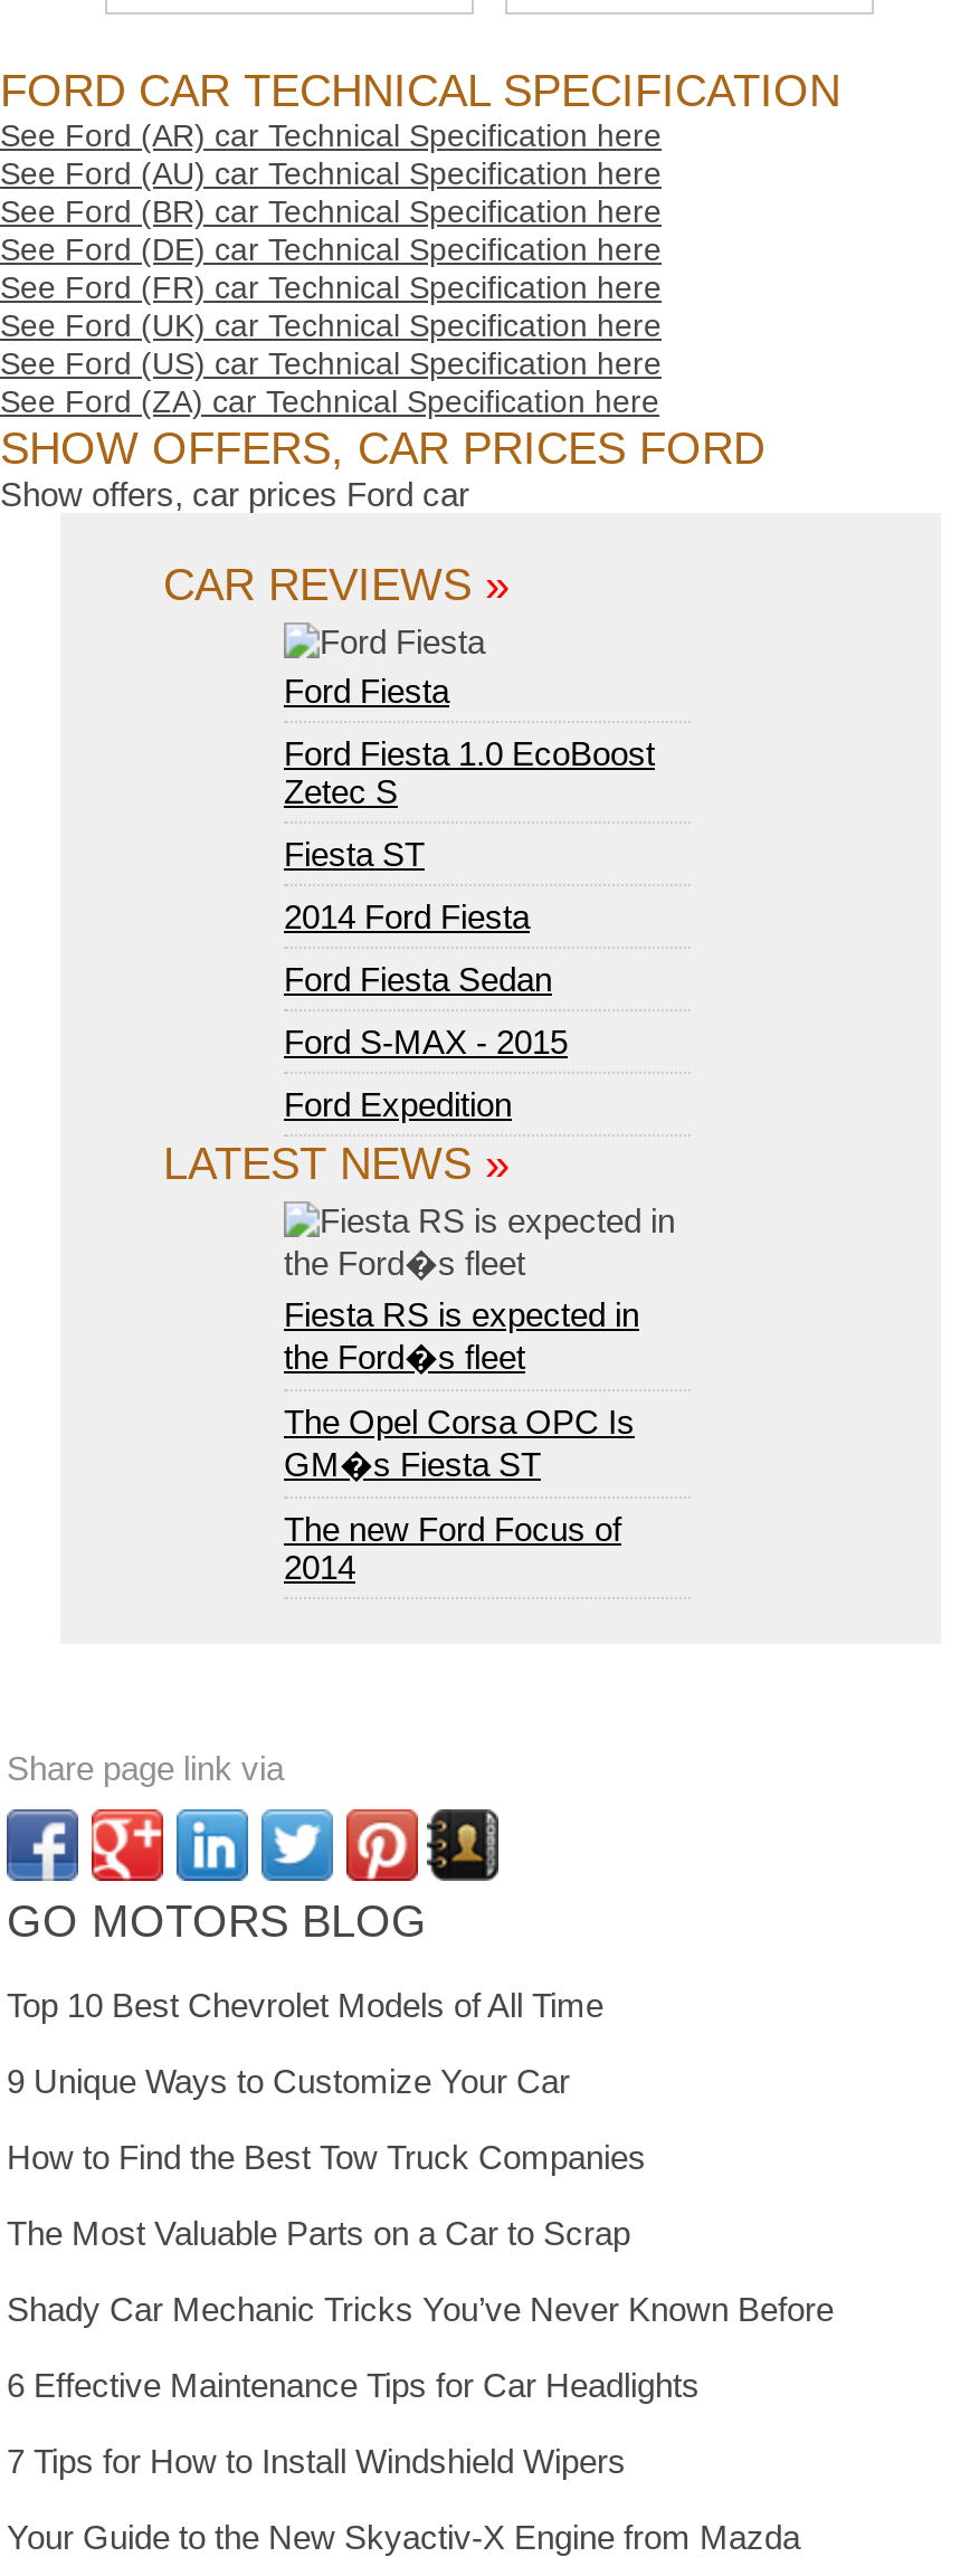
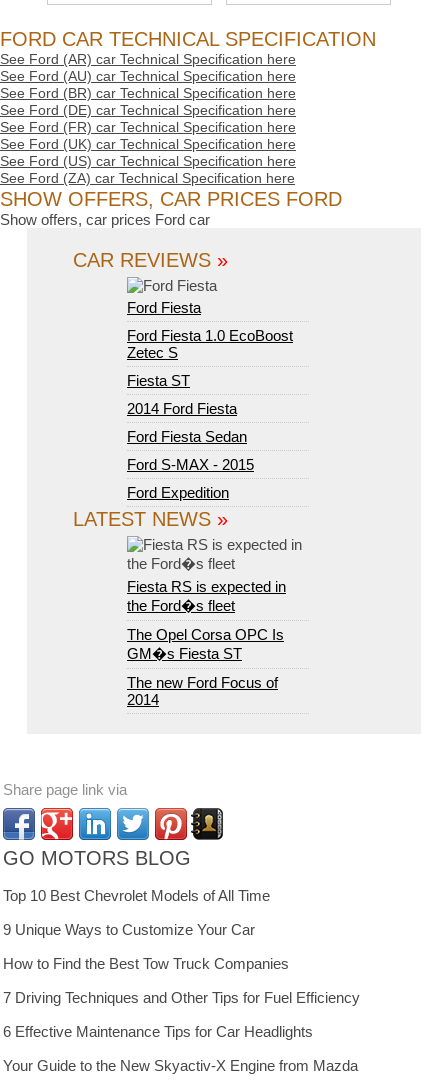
- The Most Valuable Parts on a Car to Scrap
- Shady Car Mechanic Tricks You’ve Never Known Before
+ 7 Driving Techniques and Other Tips for Fuel Efficiency

- 7 Tips for How to Install Windshield Wipers
